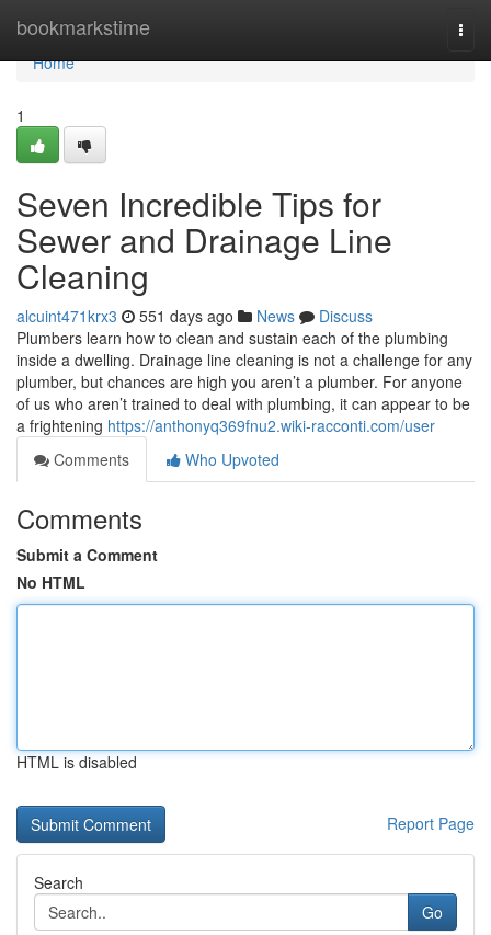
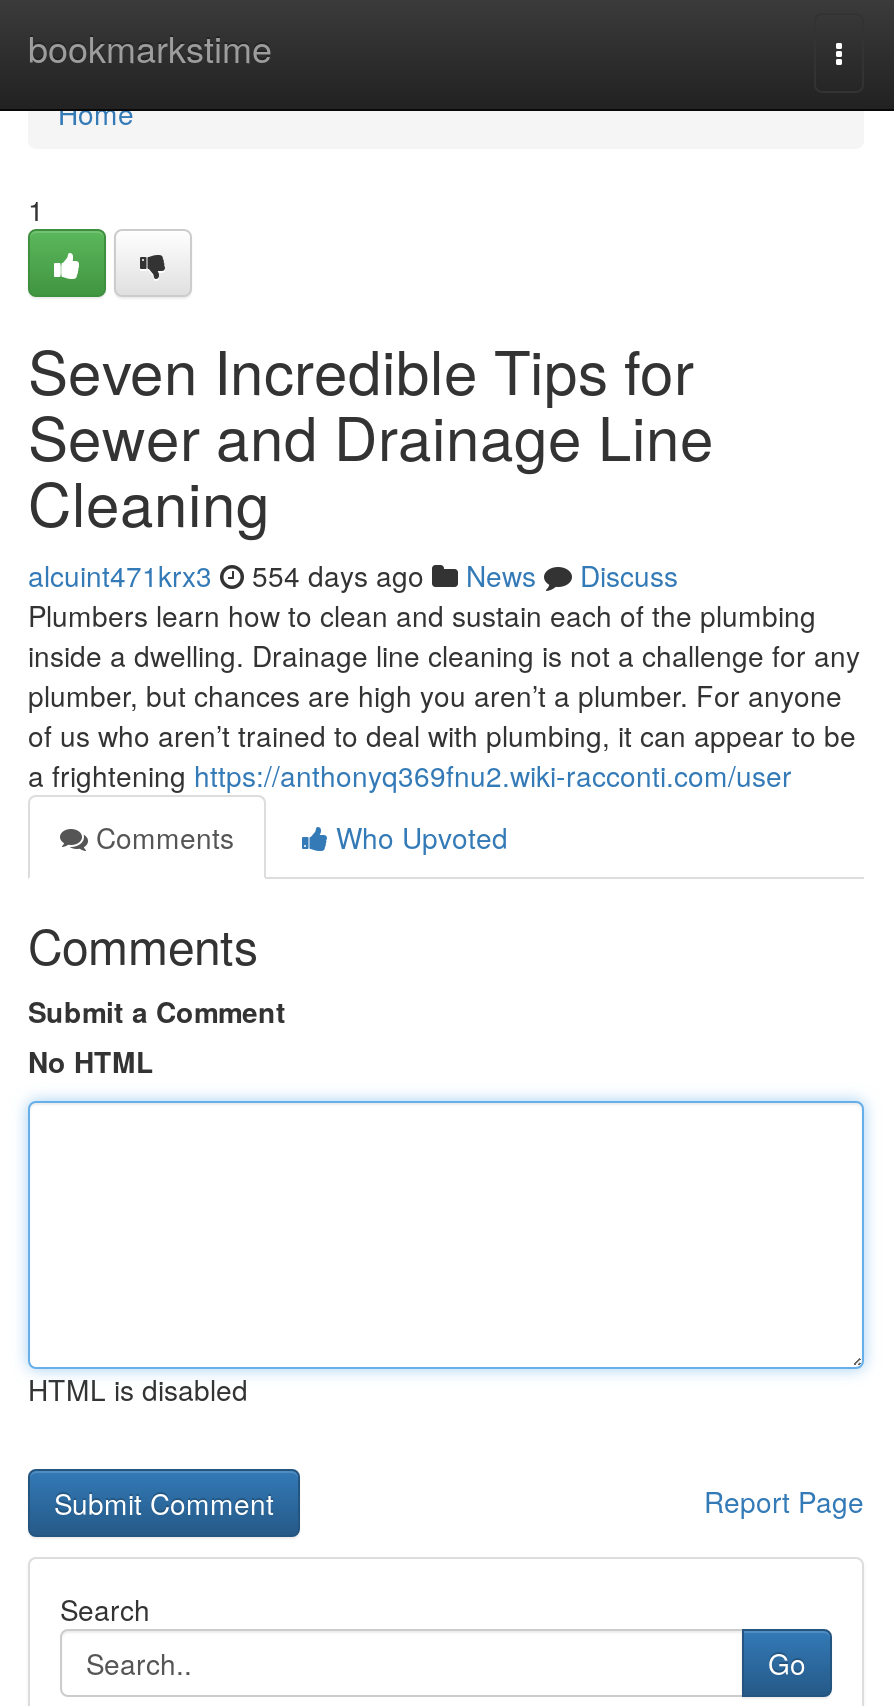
- alcuint471krx3 551 days ago News Discuss
+ alcuint471krx3 554 days ago News Discuss
